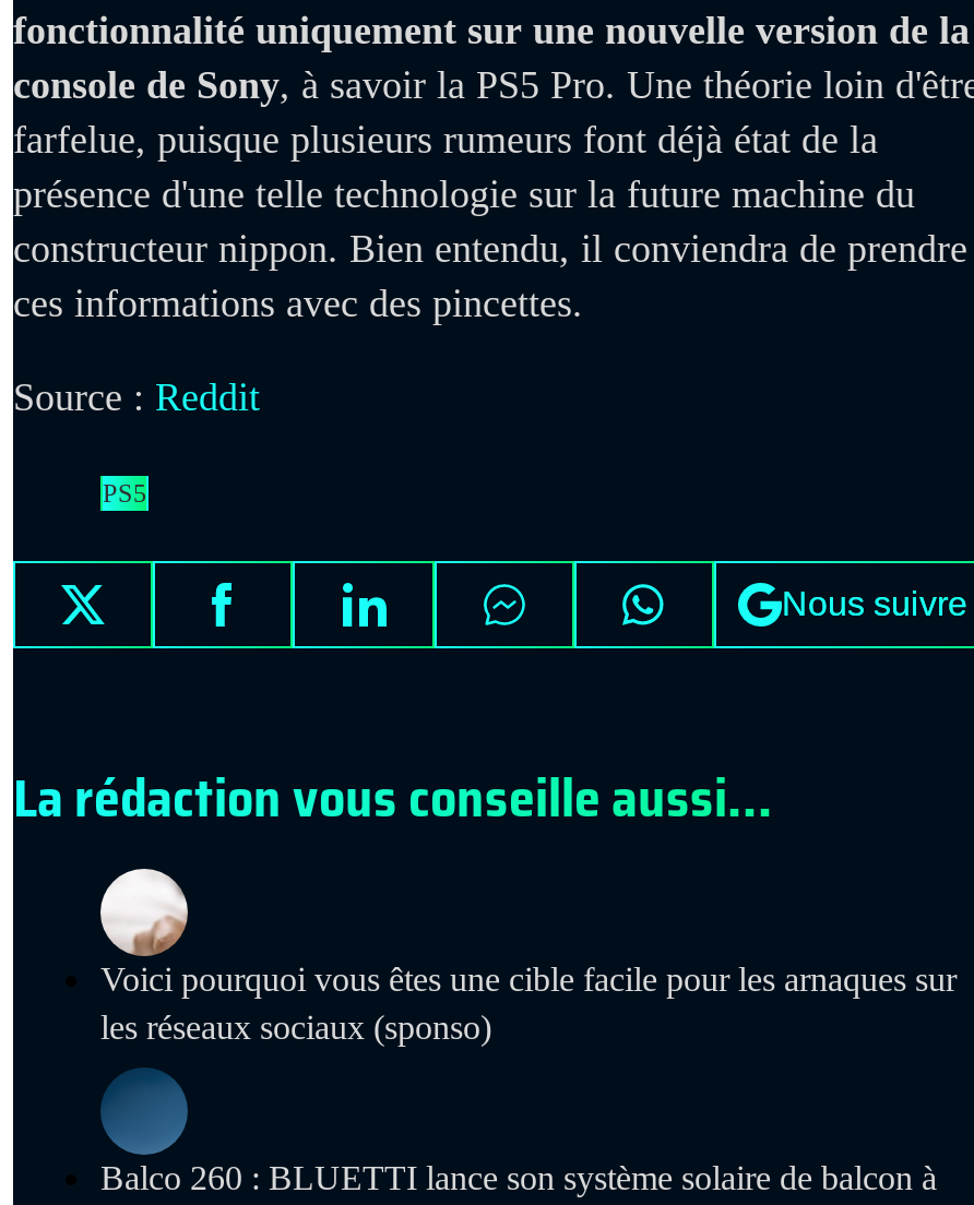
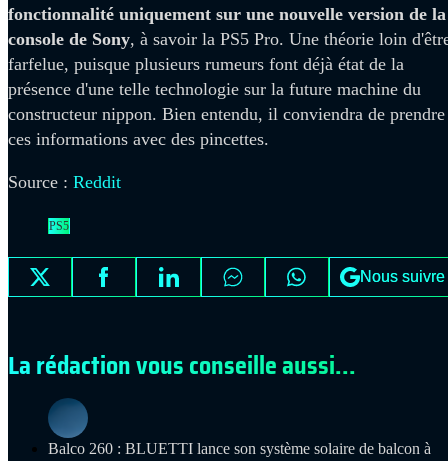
- [image]
- Voici pourquoi vous êtes une cible facile pour les arnaques sur
- les réseaux sociaux (sponso)
